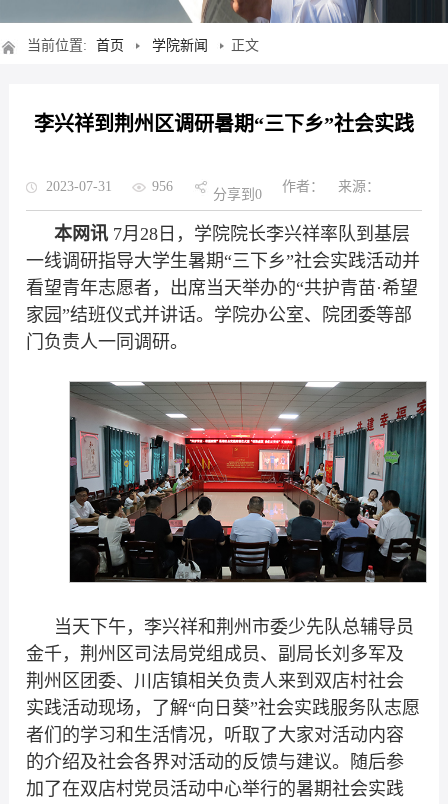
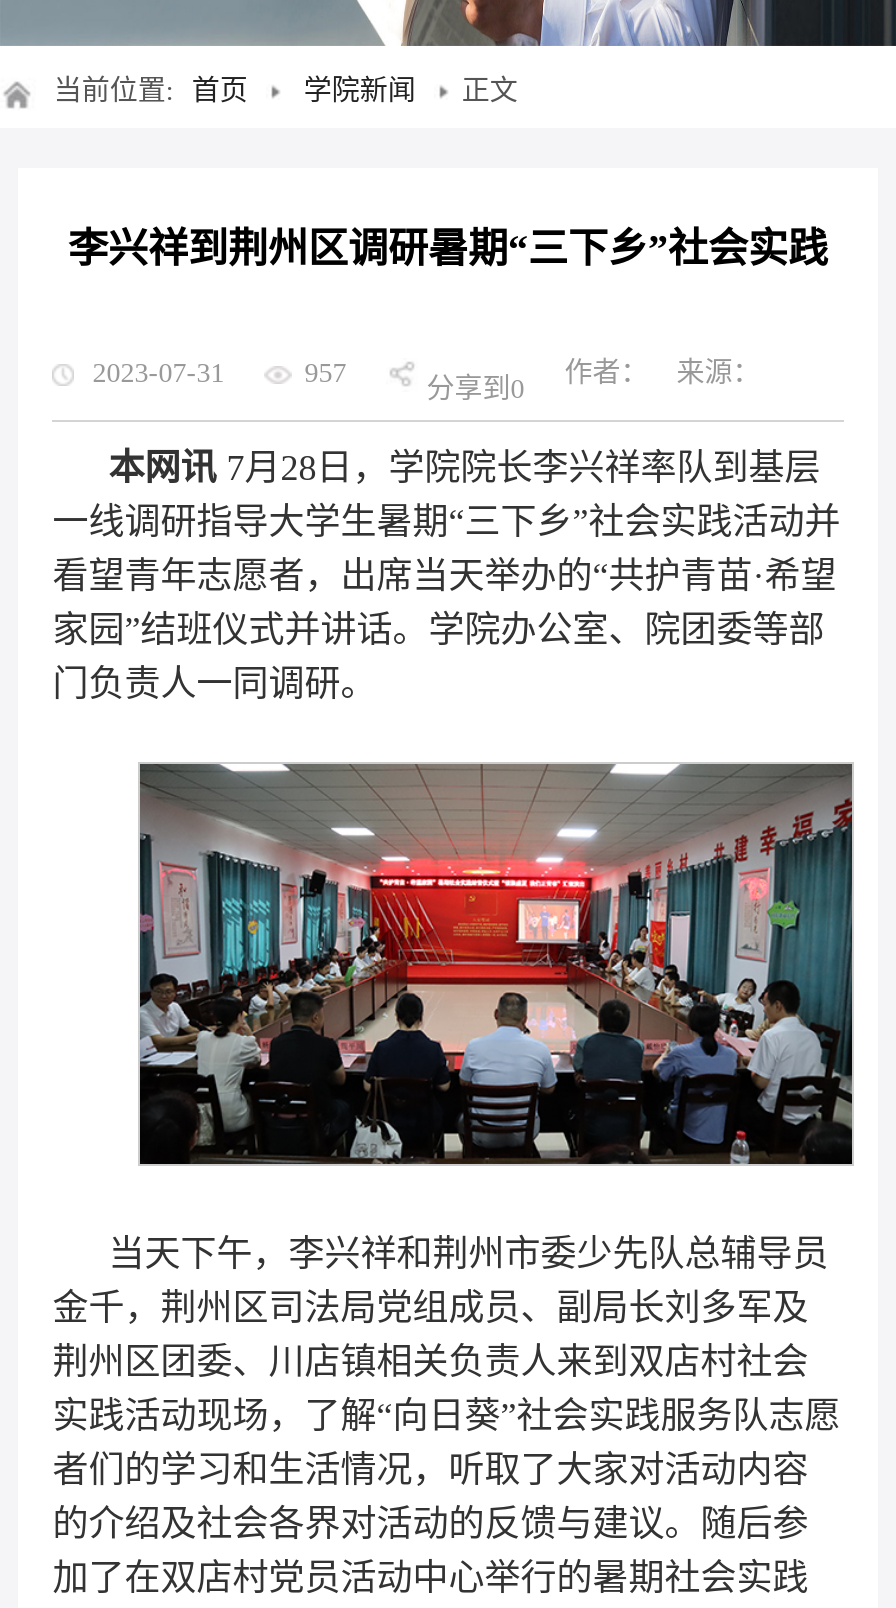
- 956
+ 957
